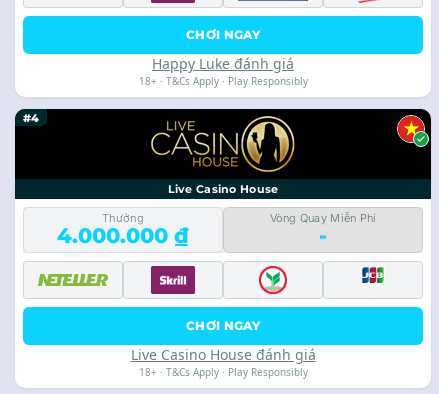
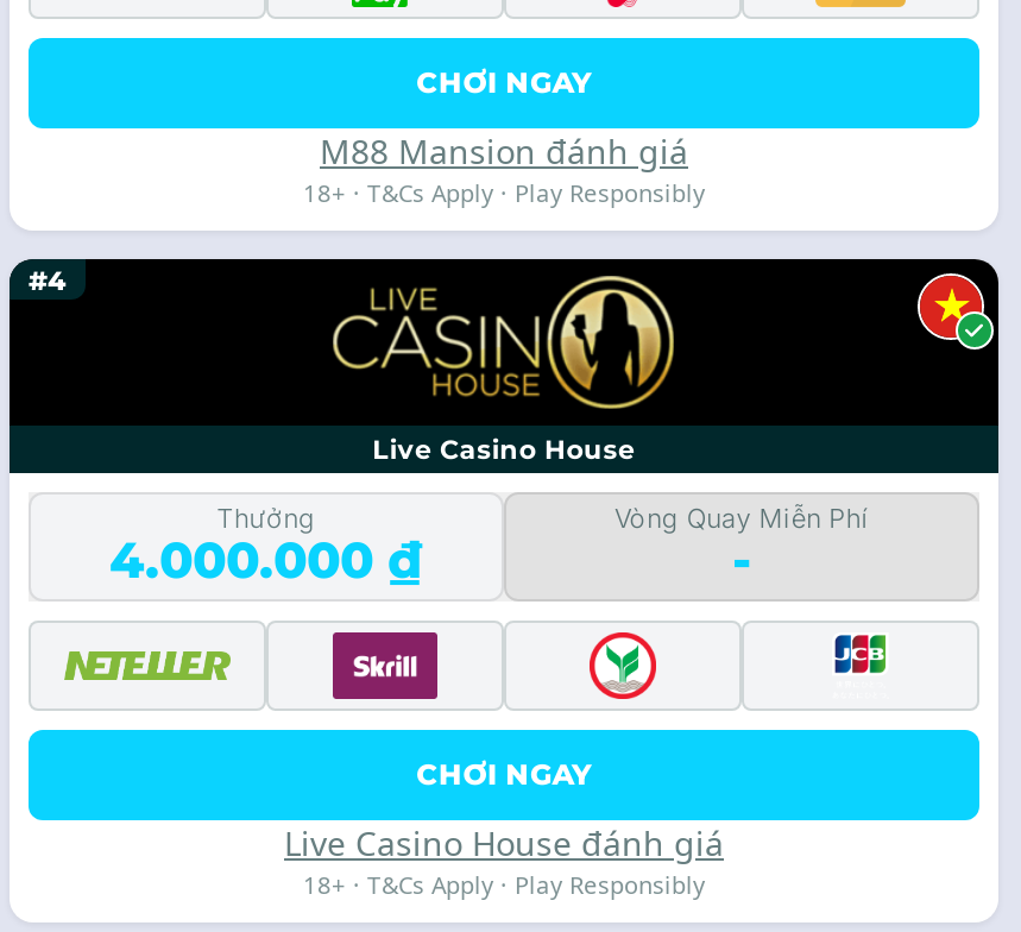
- Happy Luke đánh giá
+ M88 Mansion đánh giá
